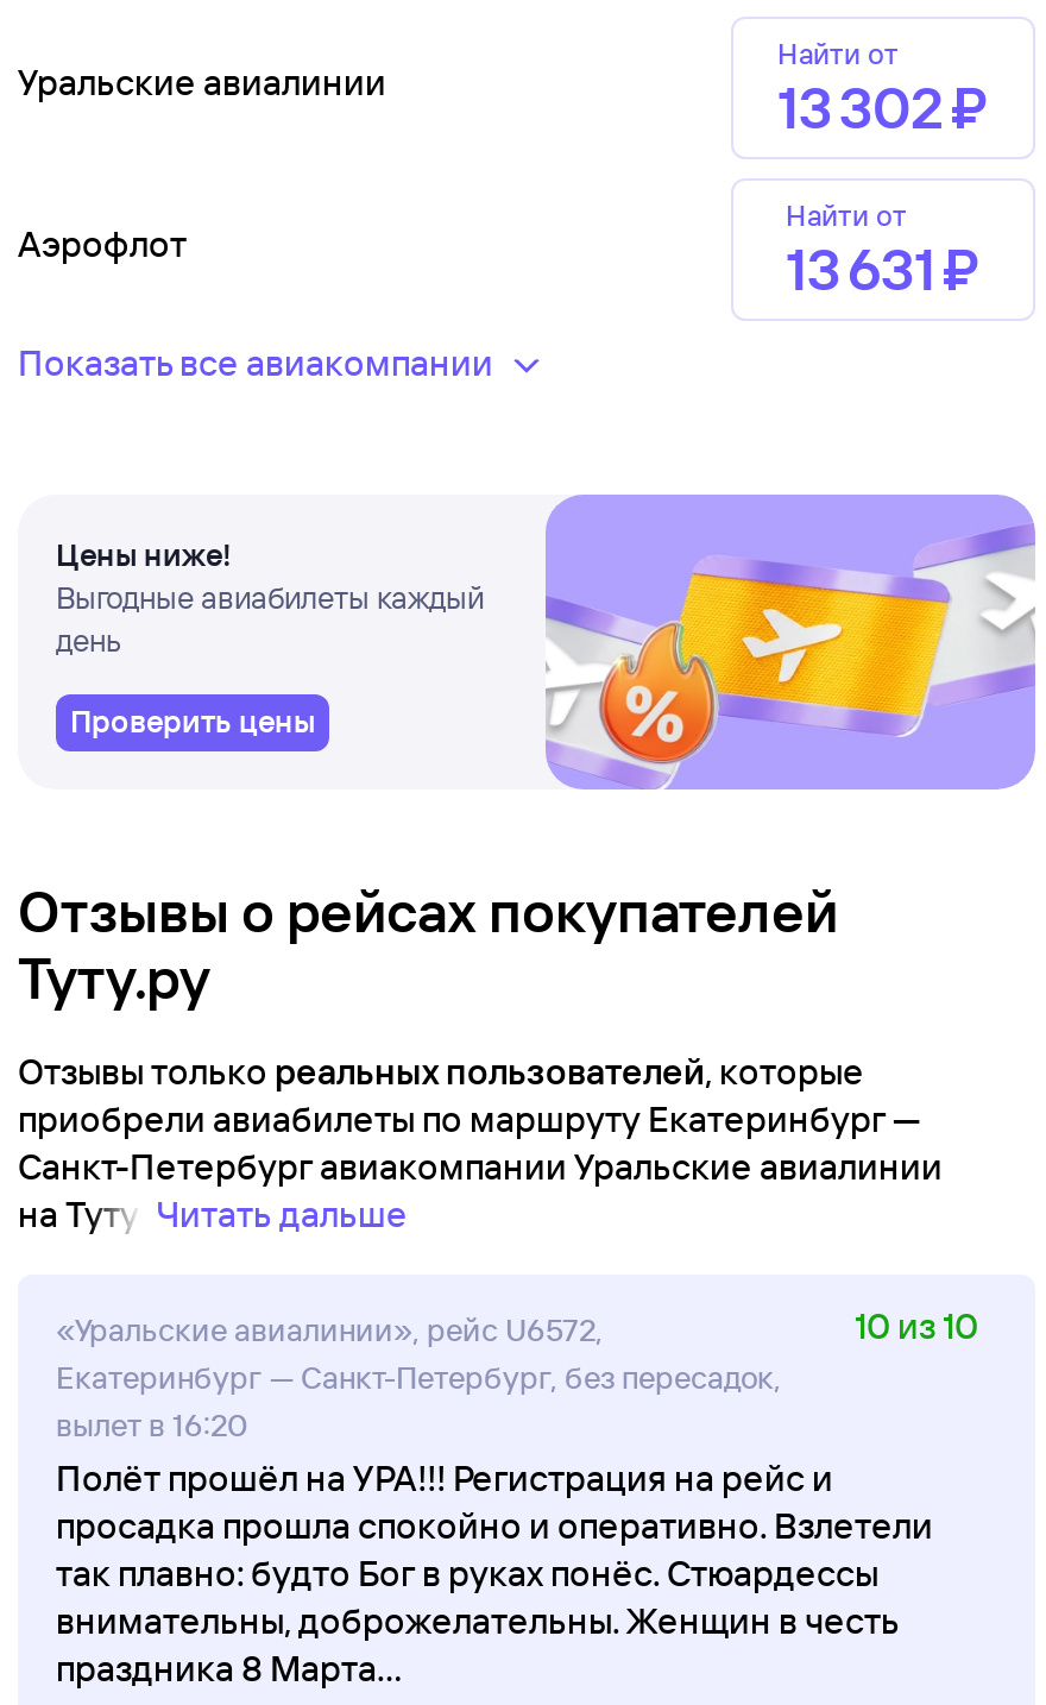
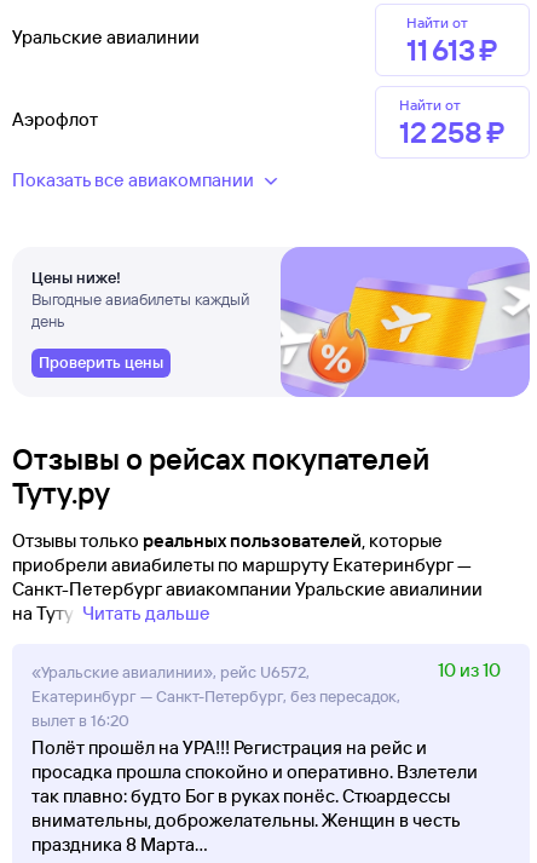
- 13 302 ₽
+ 11 613 ₽

- 13 631 ₽
+ 12 258 ₽
